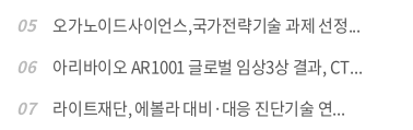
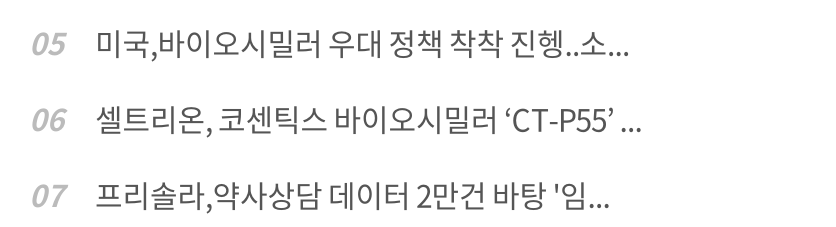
- 오가노이드사이언스,국가전략기술 과제 선정...
+ 미국,바이오시밀러 우대 정책 착착 진헹..소...

- 아리바이오 AR1001 글로벌 임상3상 결과, CT...
+ 셀트리온, 코센틱스 바이오시밀러 ‘CT-P55’ ...

- 라이트재단, 에볼라 대비·대응 진단기술 연...
+ 프리솔라,약사상담 데이터 2만건 바탕 '임...
